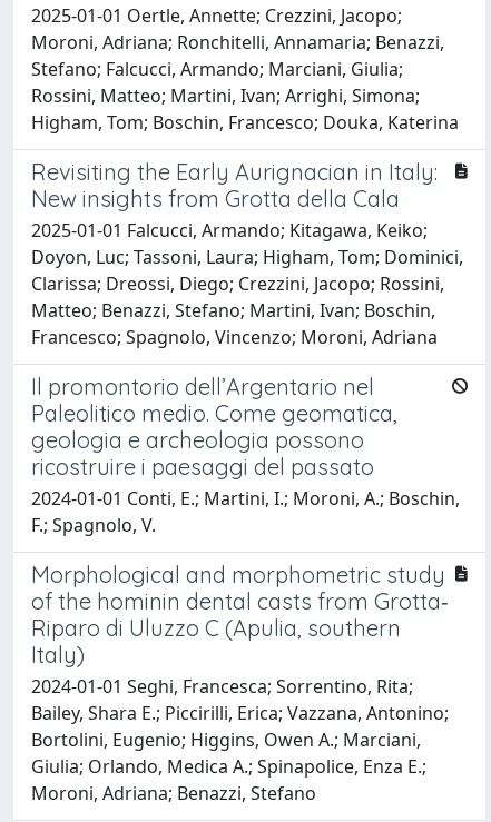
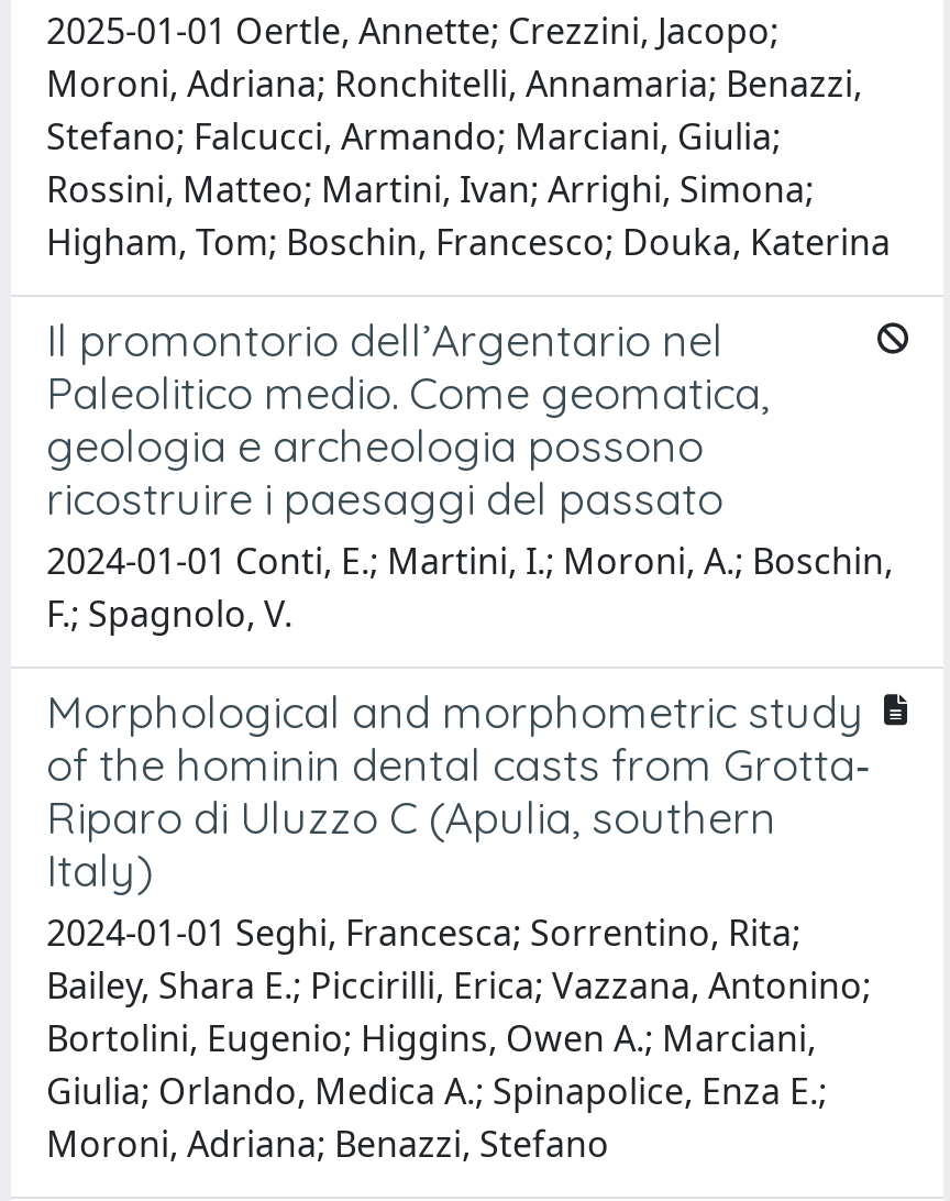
- Revisiting the Early Aurignacian in Italy:
- New insights from Grotta della Cala
- 2025-01-01 Falcucci, Armando; Kitagawa, Keiko;
- Doyon, Luc; Tassoni, Laura; Higham, Tom; Dominici,
- Clarissa; Dreossi, Diego; Crezzini, Jacopo; Rossini,
- Matteo; Benazzi, Stefano; Martini, Ivan; Boschin,
- Francesco; Spagnolo, Vincenzo; Moroni, Adriana
